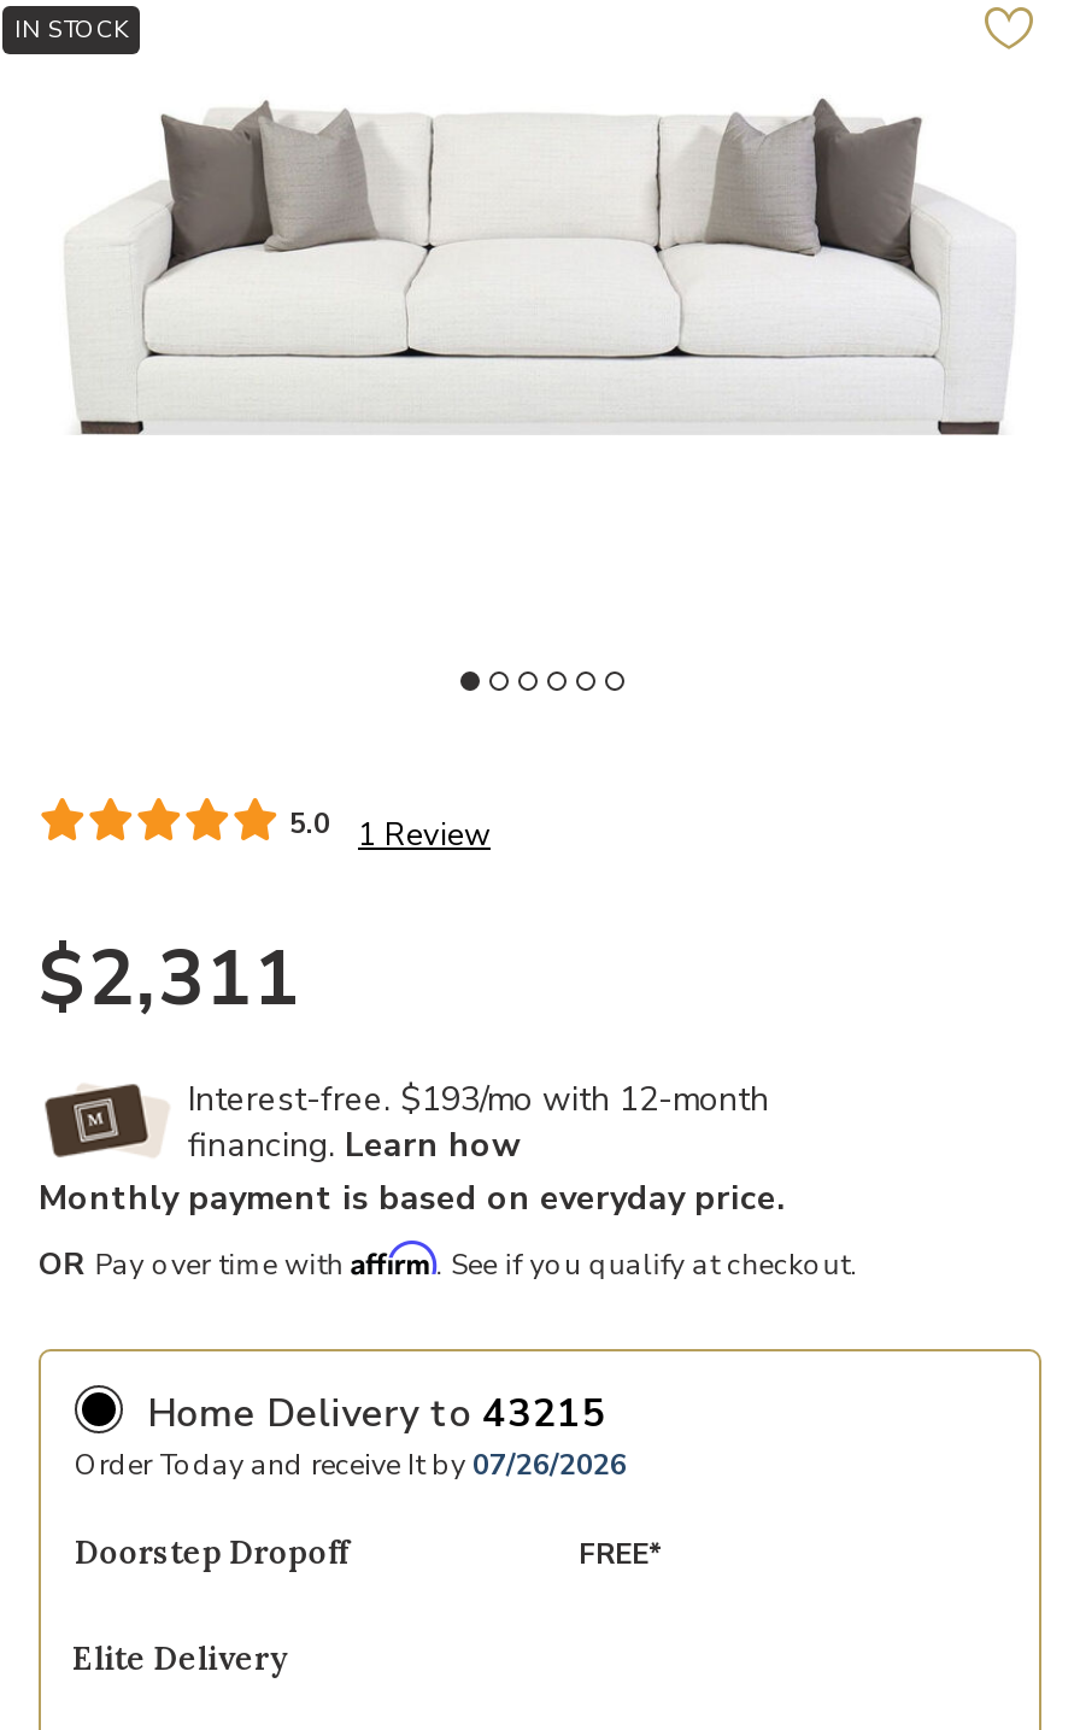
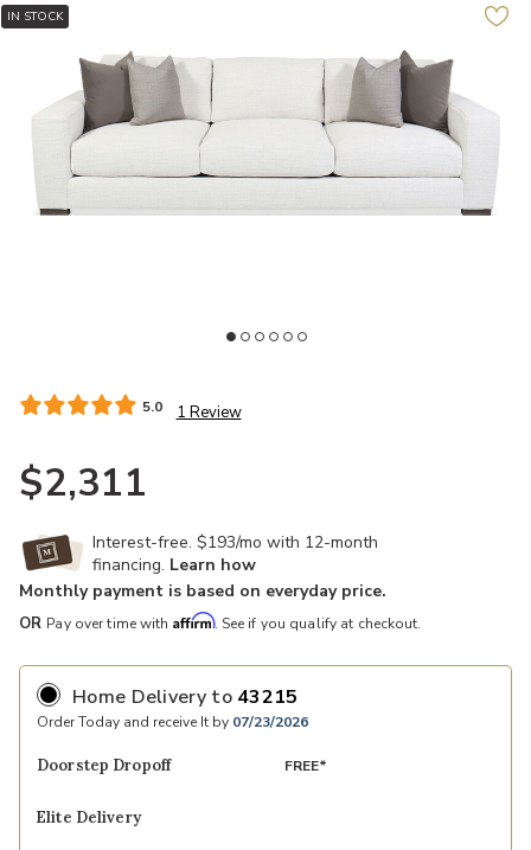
- Order Today and receive It by 07/26/2026
+ Order Today and receive It by 07/23/2026
